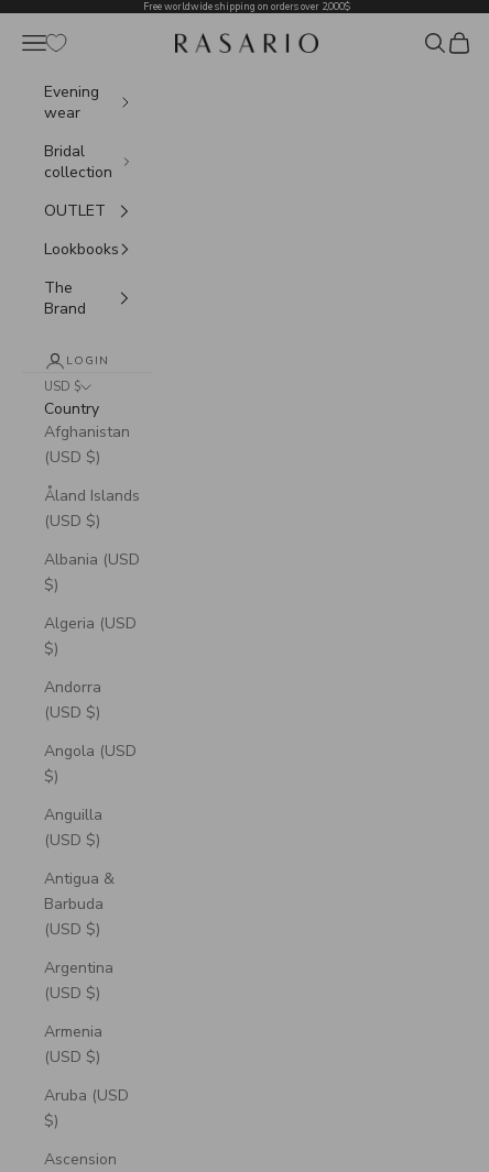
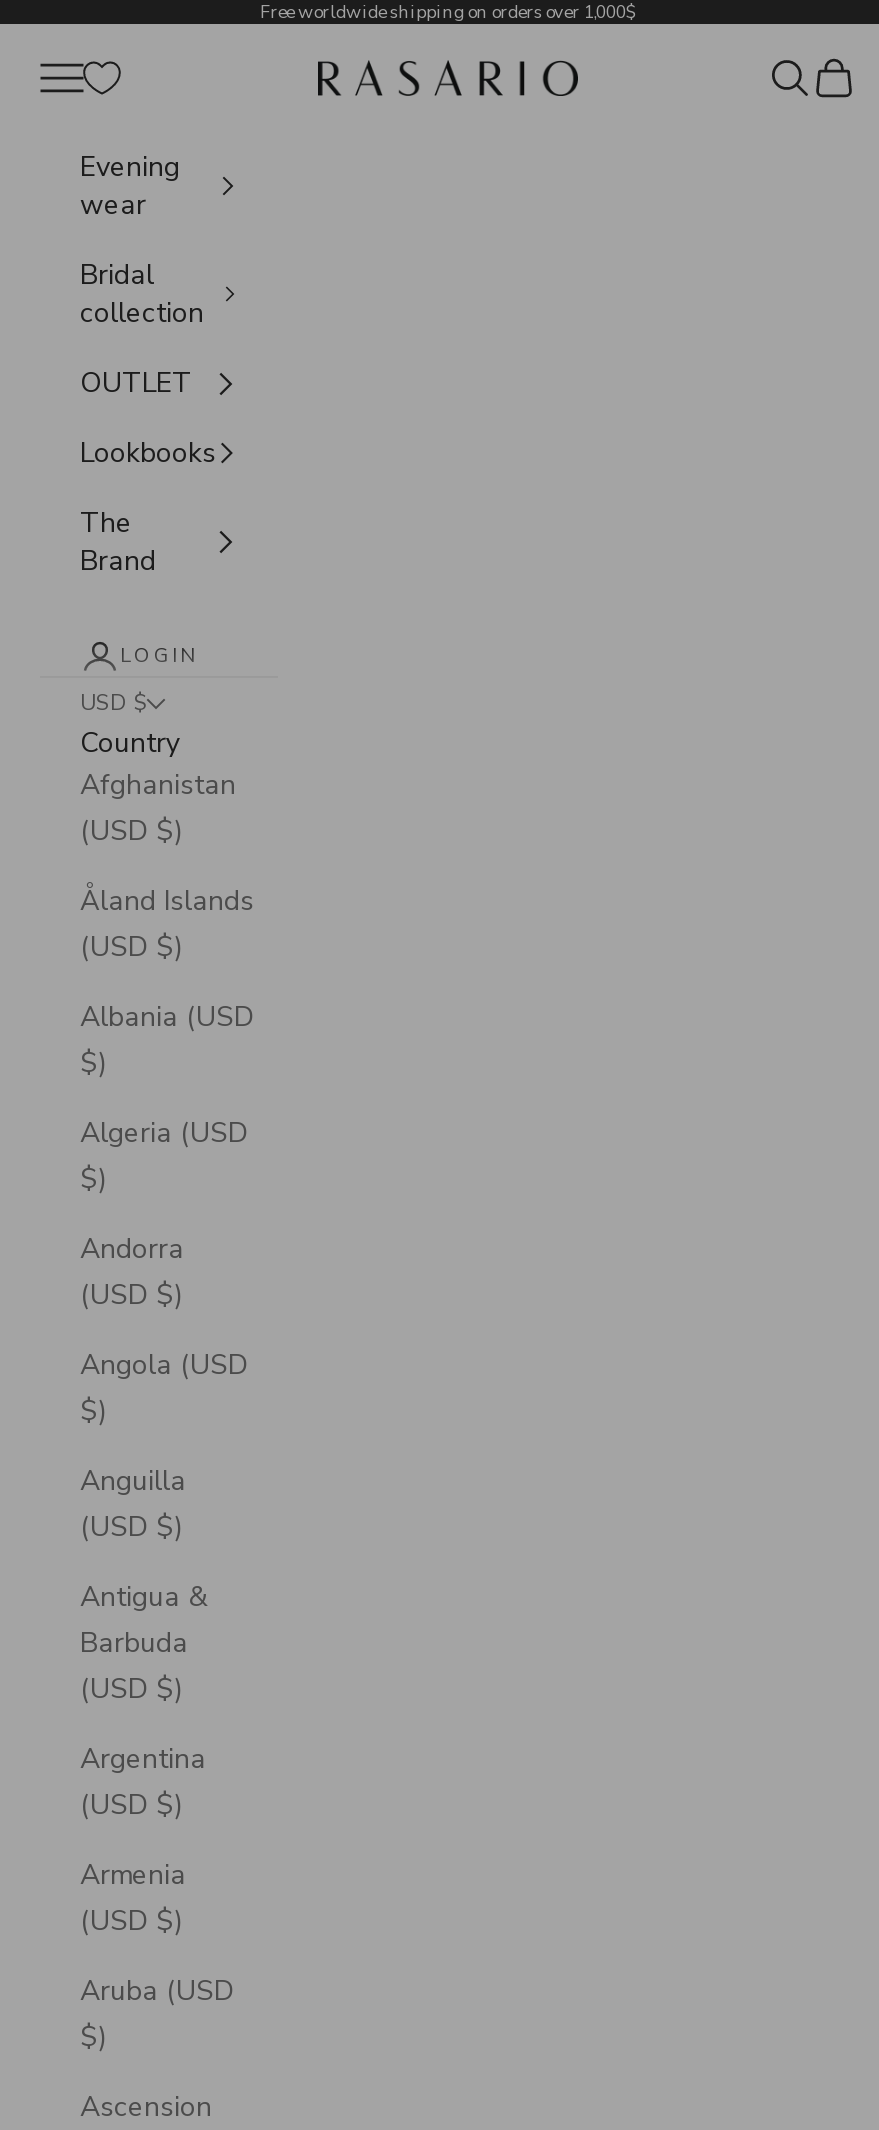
- Free worldwide shipping on orders over 2,000$
+ Free worldwide shipping on orders over 1,000$
